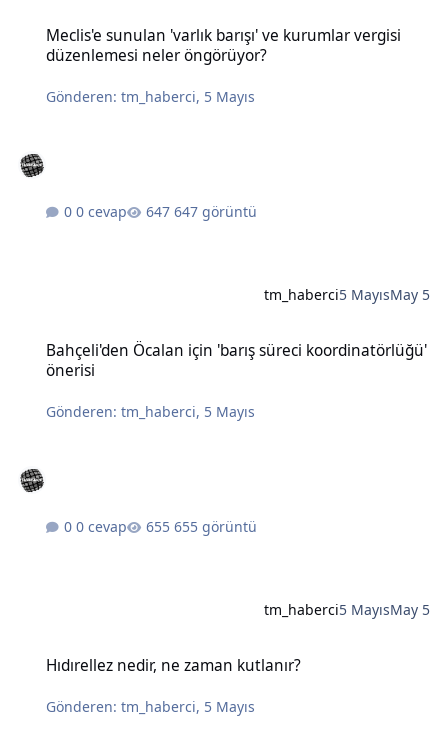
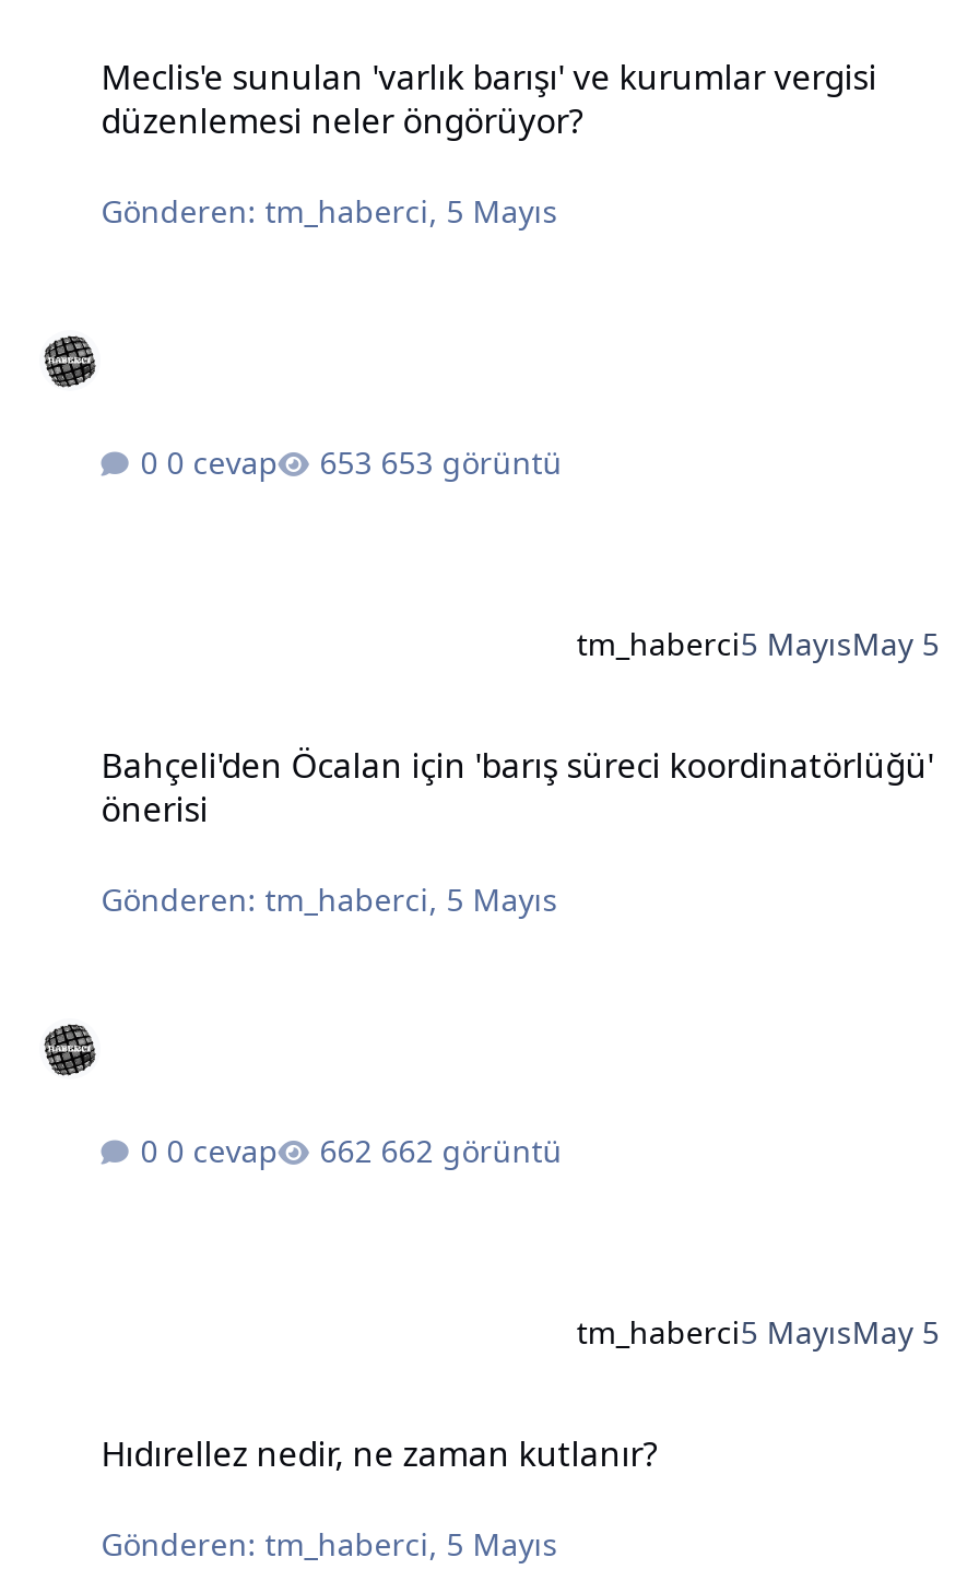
- 647 görüntü
+ 653 görüntü

- 655 görüntü
+ 662 görüntü
